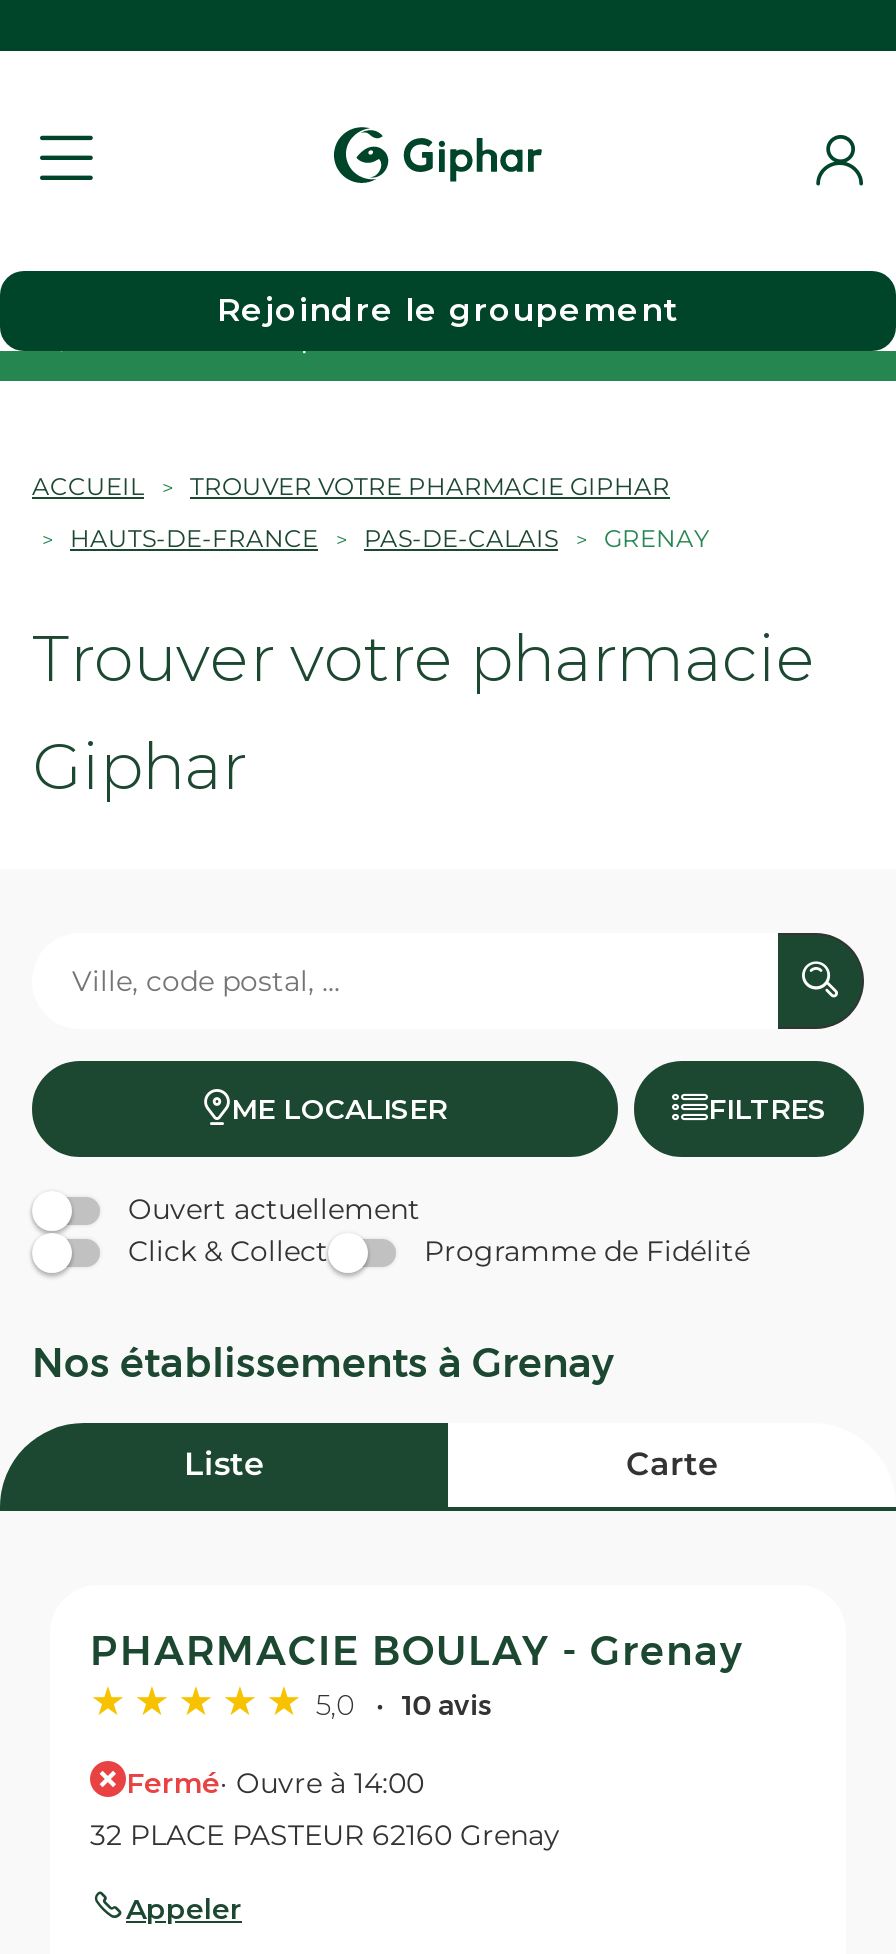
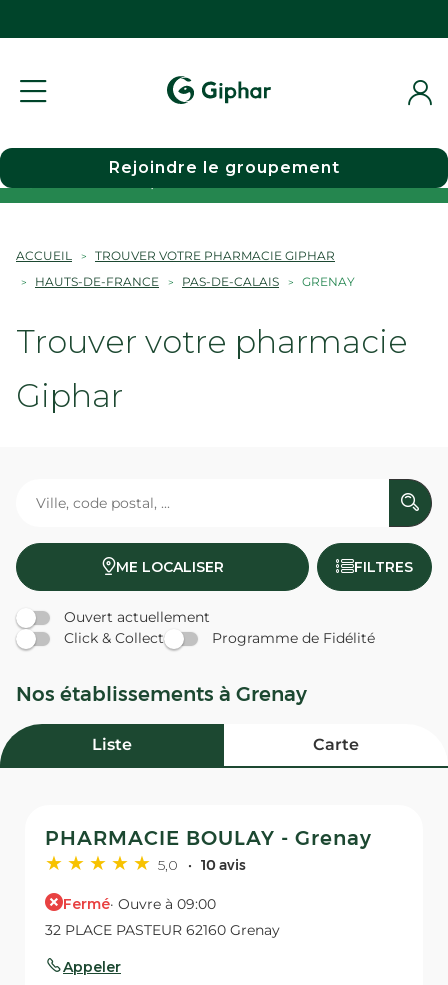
- Fermé · Ouvre à 14:00
+ Fermé · Ouvre à 09:00
